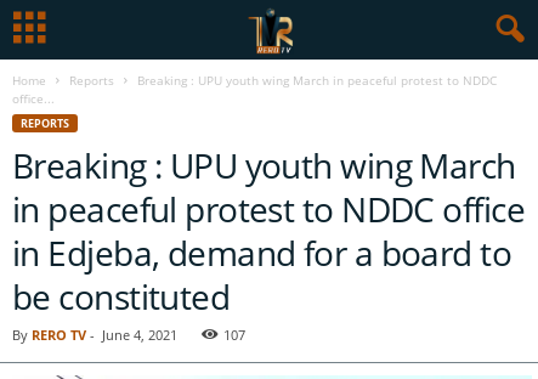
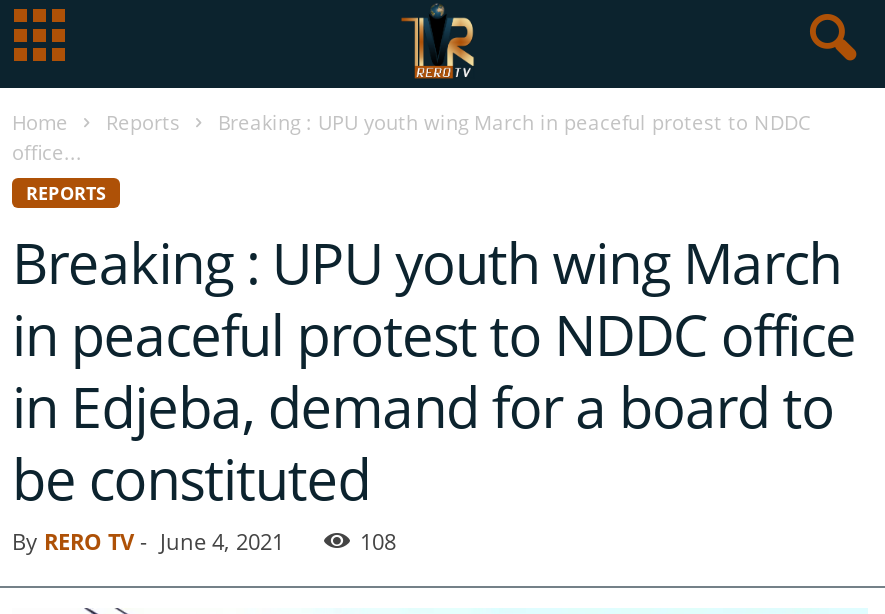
- 107
+ 108
